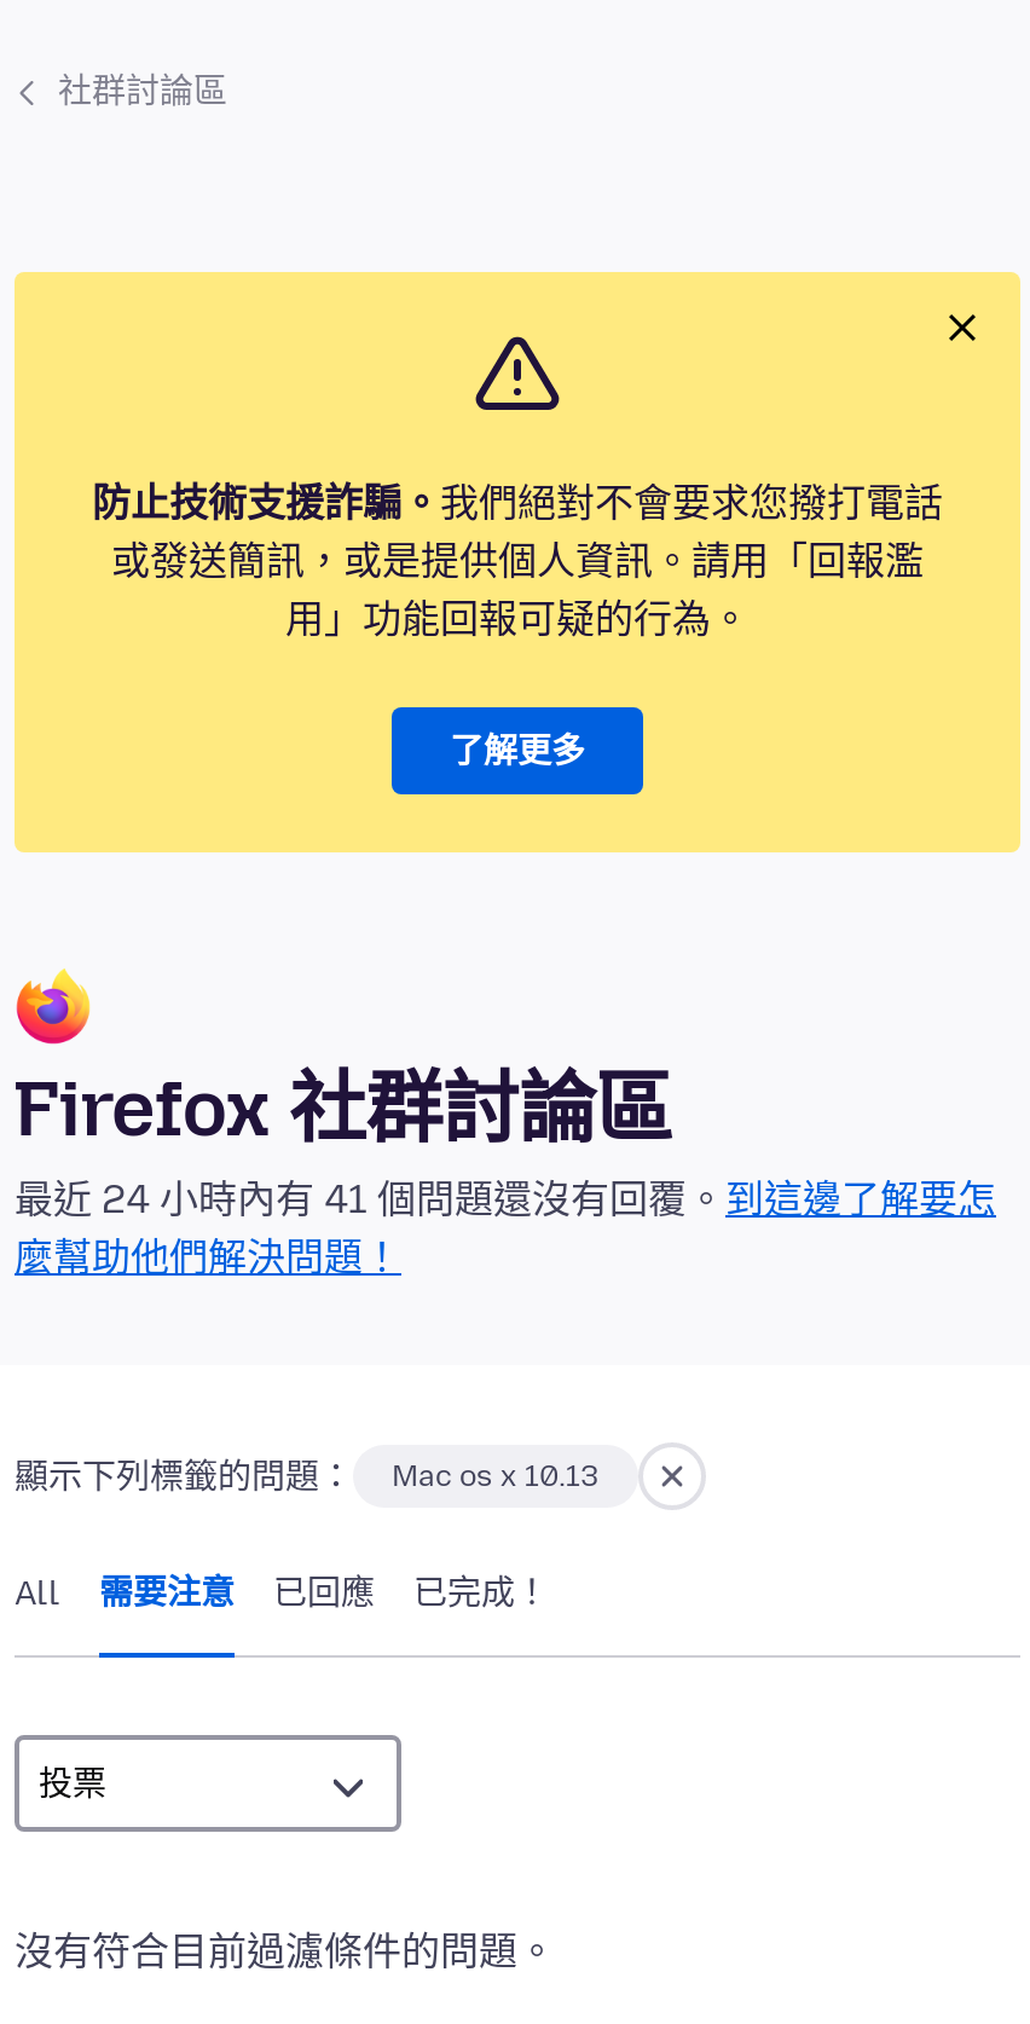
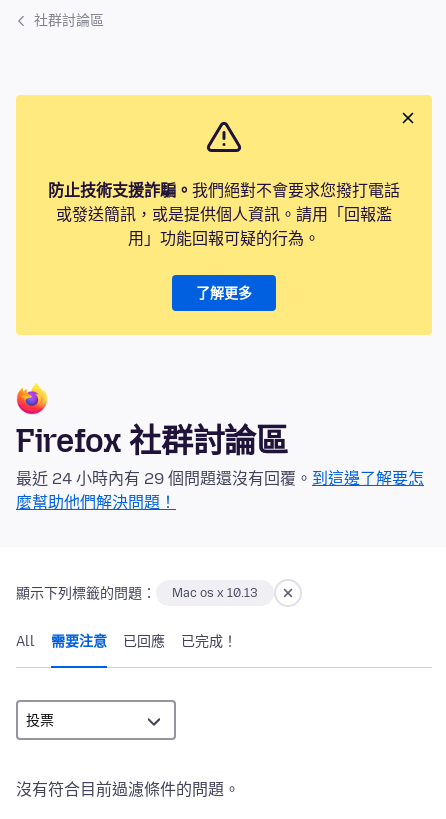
- 最近 24 小時內有 41 個問題還沒有回覆。到這邊了解要怎
+ 最近 24 小時內有 29 個問題還沒有回覆。到這邊了解要怎
